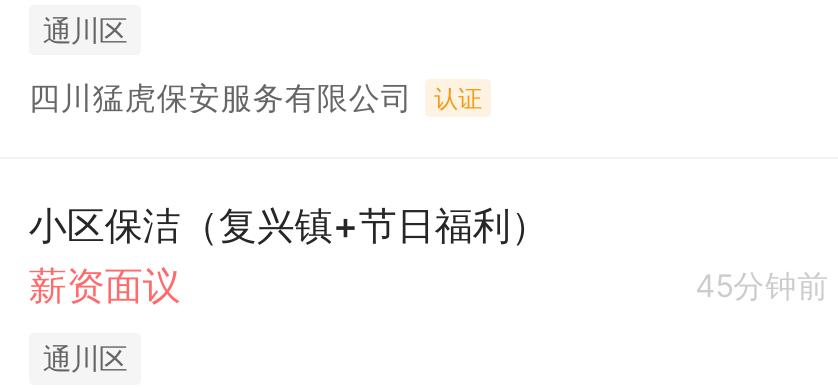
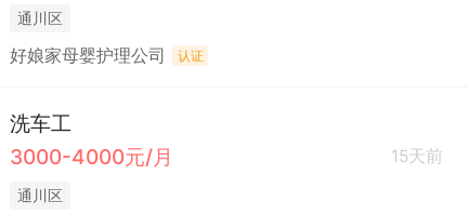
- 四川猛虎保安服务有限公司
+ 好娘家母婴护理公司

- 小区保洁（复兴镇+节日福利）
- 薪资面议
- 45分钟前
+ 洗车工
+ 3000-4000元/月
+ 15天前
